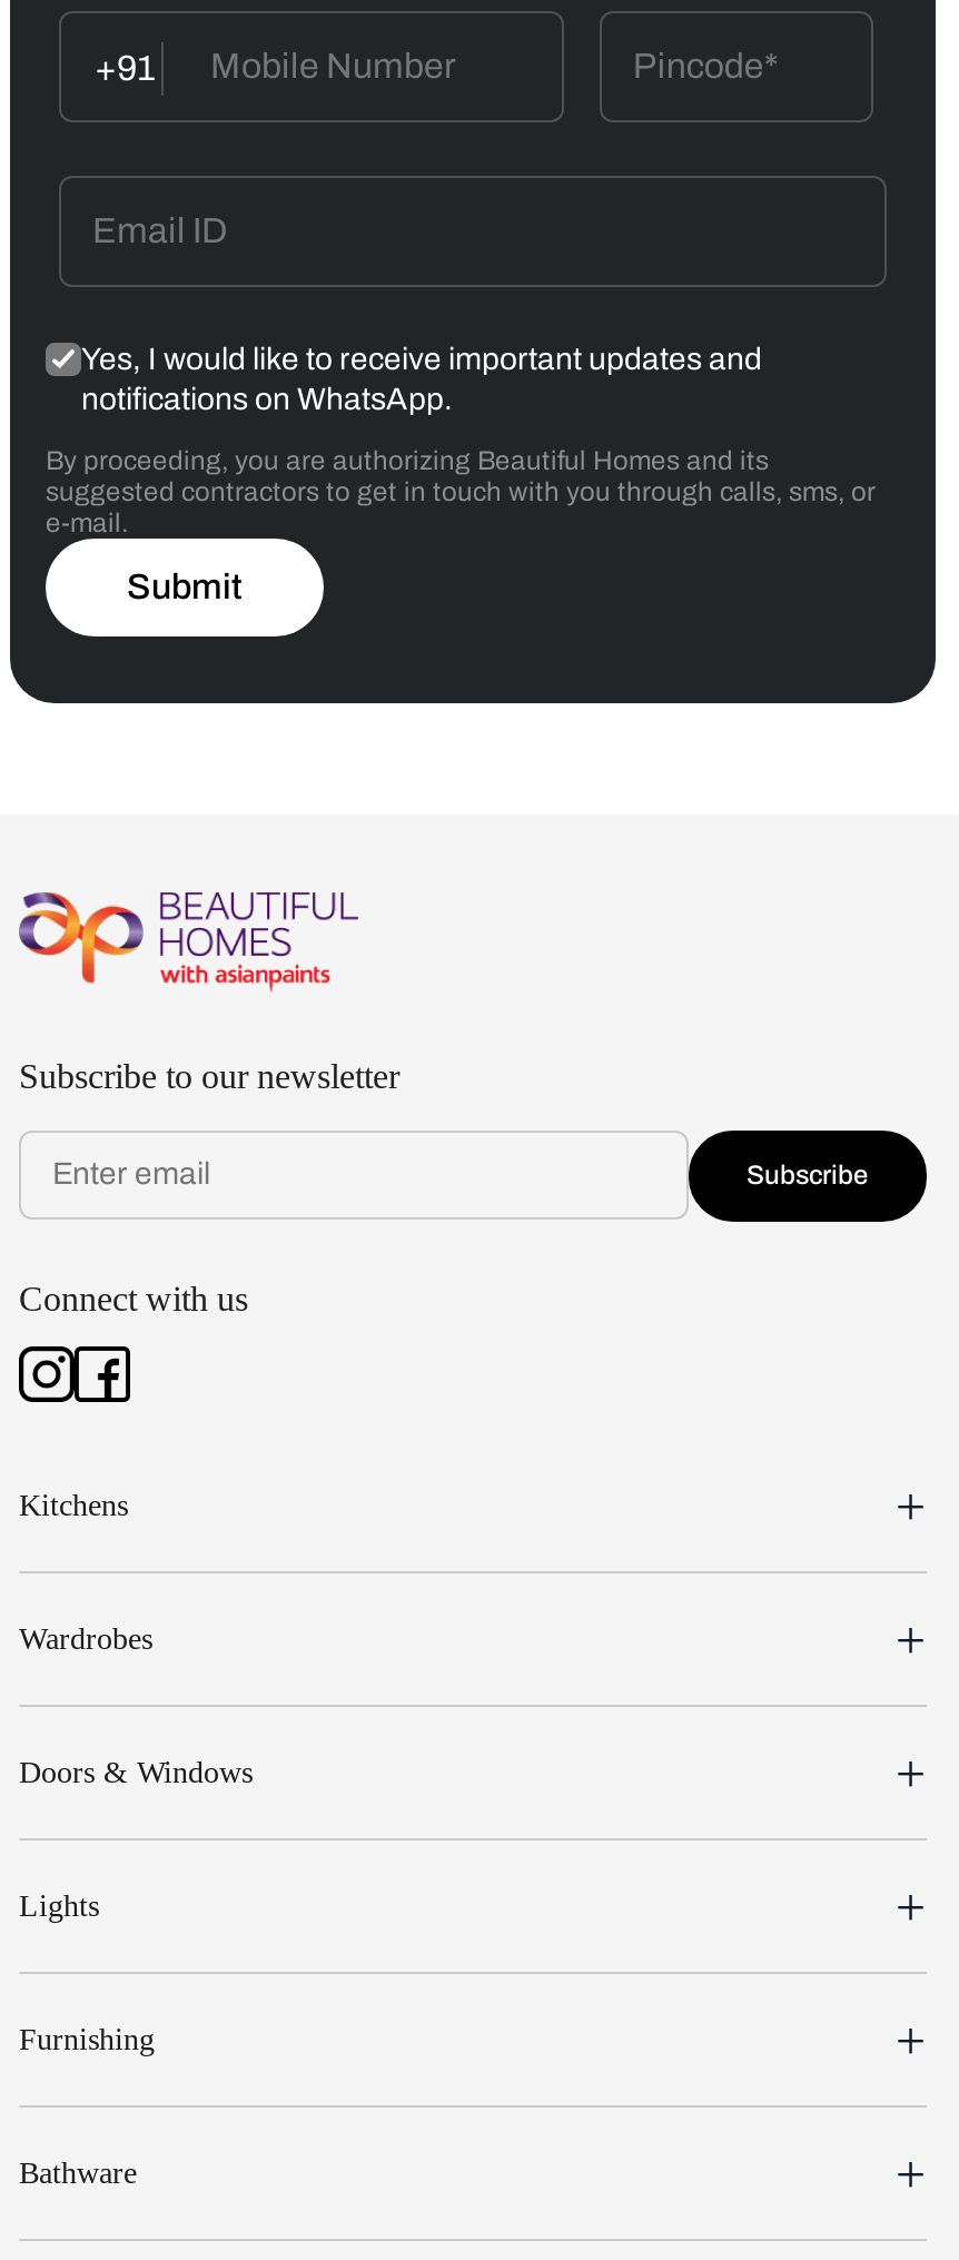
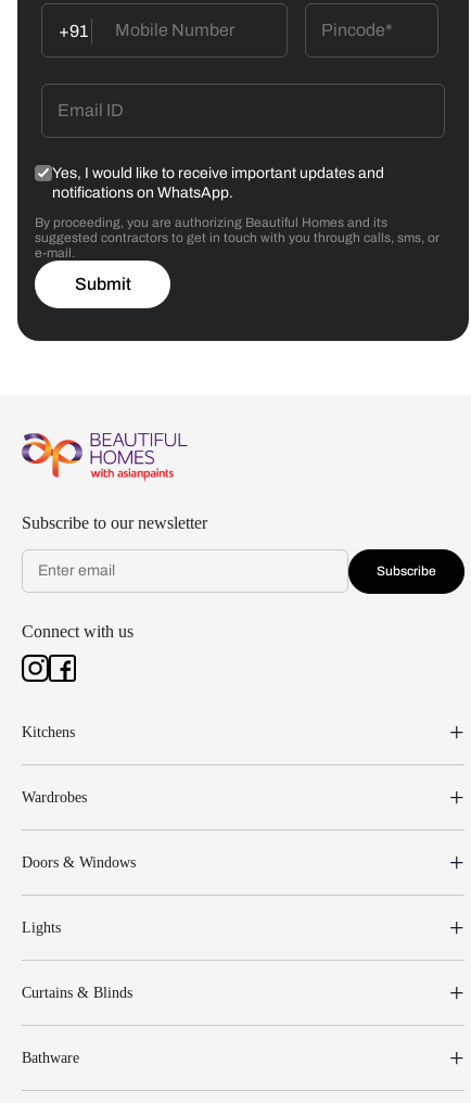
- Furnishing
+ Curtains & Blinds
